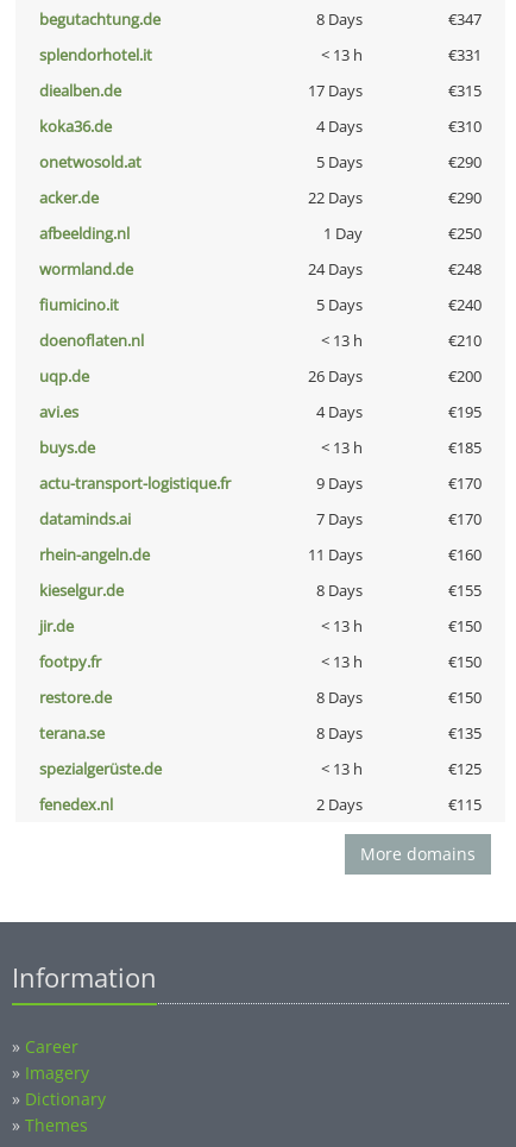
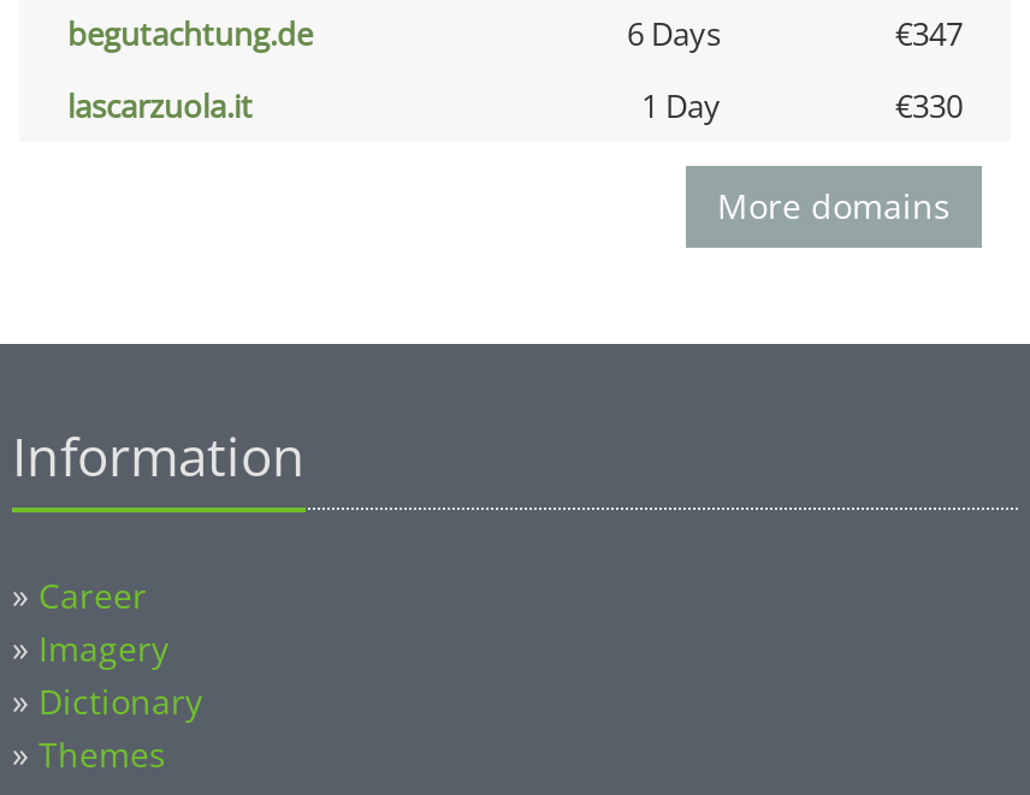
- 8 Days
+ 6 Days

- splendorhotel.it
- < 13 h
- €331
- diealben.de
- 17 Days
- €315
- koka36.de
- 4 Days
- €310
- onetwosold.at
- 5 Days
- €290
- acker.de
- 22 Days
- €290
- afbeelding.nl
+ lascarzuola.it

- €250
- wormland.de
- 24 Days
- €248
- fiumicino.it
- 5 Days
- €240
- doenoflaten.nl
- < 13 h
- €210
- uqp.de
- 26 Days
- €200
- avi.es
- 4 Days
- €195
- buys.de
- < 13 h
- €185
- actu-transport-logistique.fr
- 9 Days
- €170
- dataminds.ai
- 7 Days
- €170
- rhein-angeln.de
- 11 Days
- €160
- kieselgur.de
- 8 Days
- €155
- jir.de
- < 13 h
- €150
- footpy.fr
- < 13 h
- €150
- restore.de
- 8 Days
- €150
- terana.se
- 8 Days
- €135
- spezialgerüste.de
- < 13 h
- €125
- fenedex.nl
- 2 Days
- €115
+ €330
